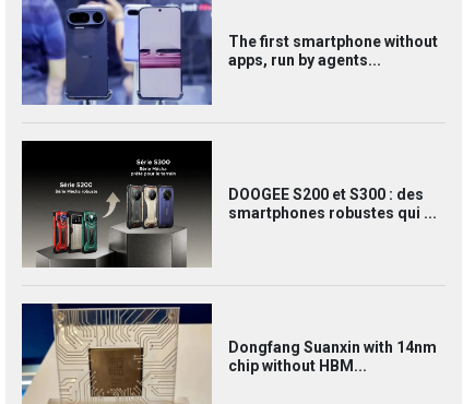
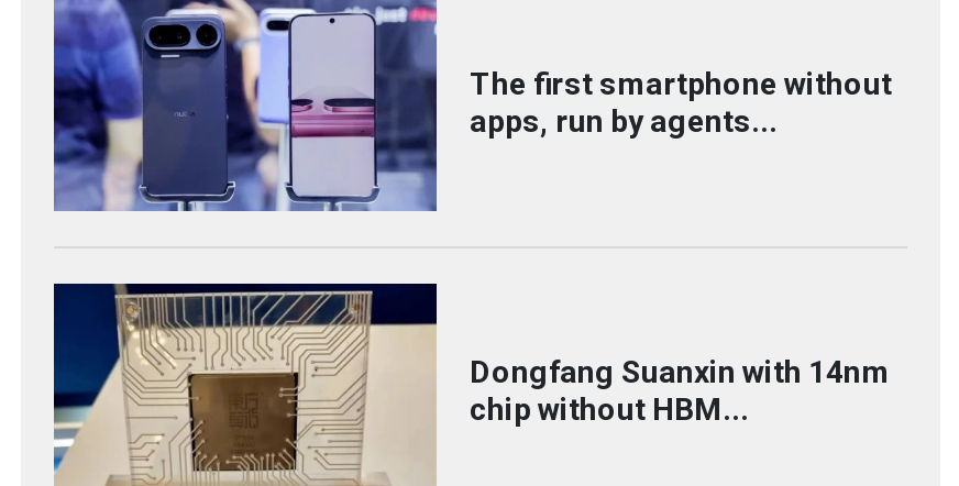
- [image]
- DOOGEE S200 et S300 : des
- smartphones robustes qui ...
